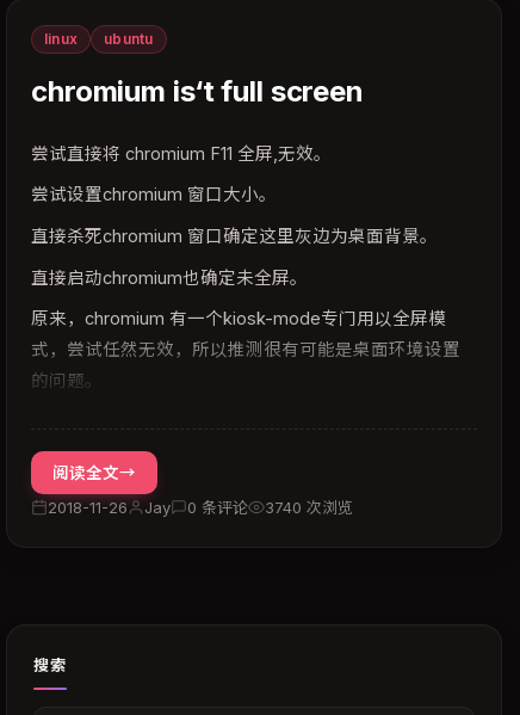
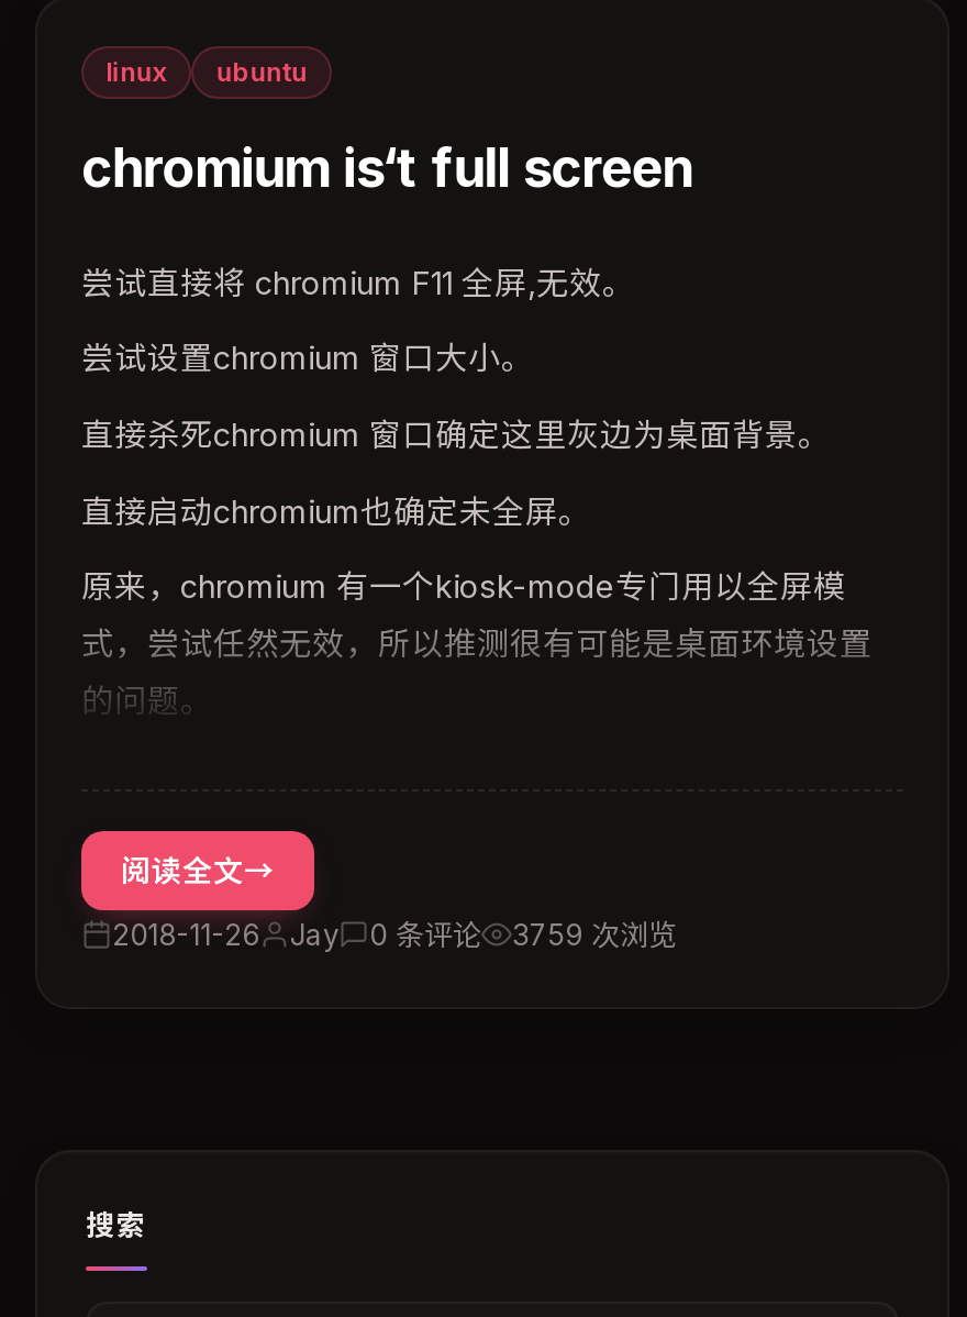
- 2018-11-26 Jay 0 条评论 3740 次浏览
+ 2018-11-26 Jay 0 条评论 3759 次浏览
